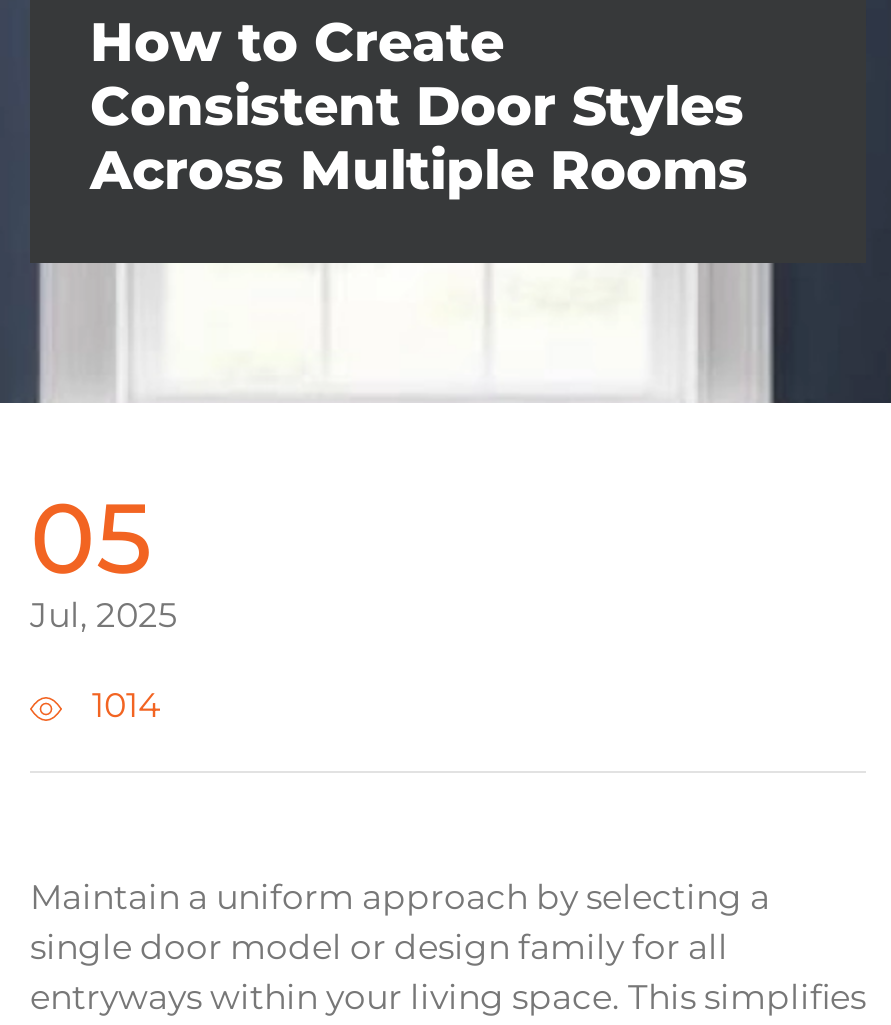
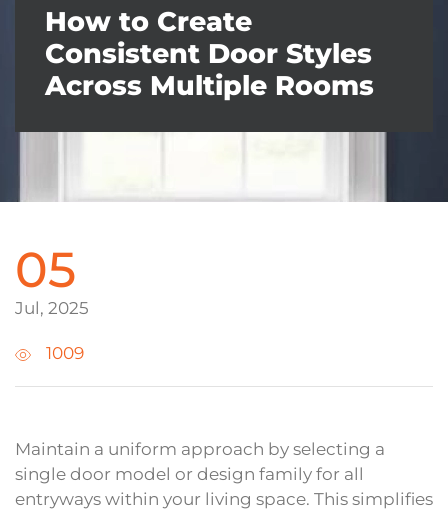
- 1014
+ 1009
